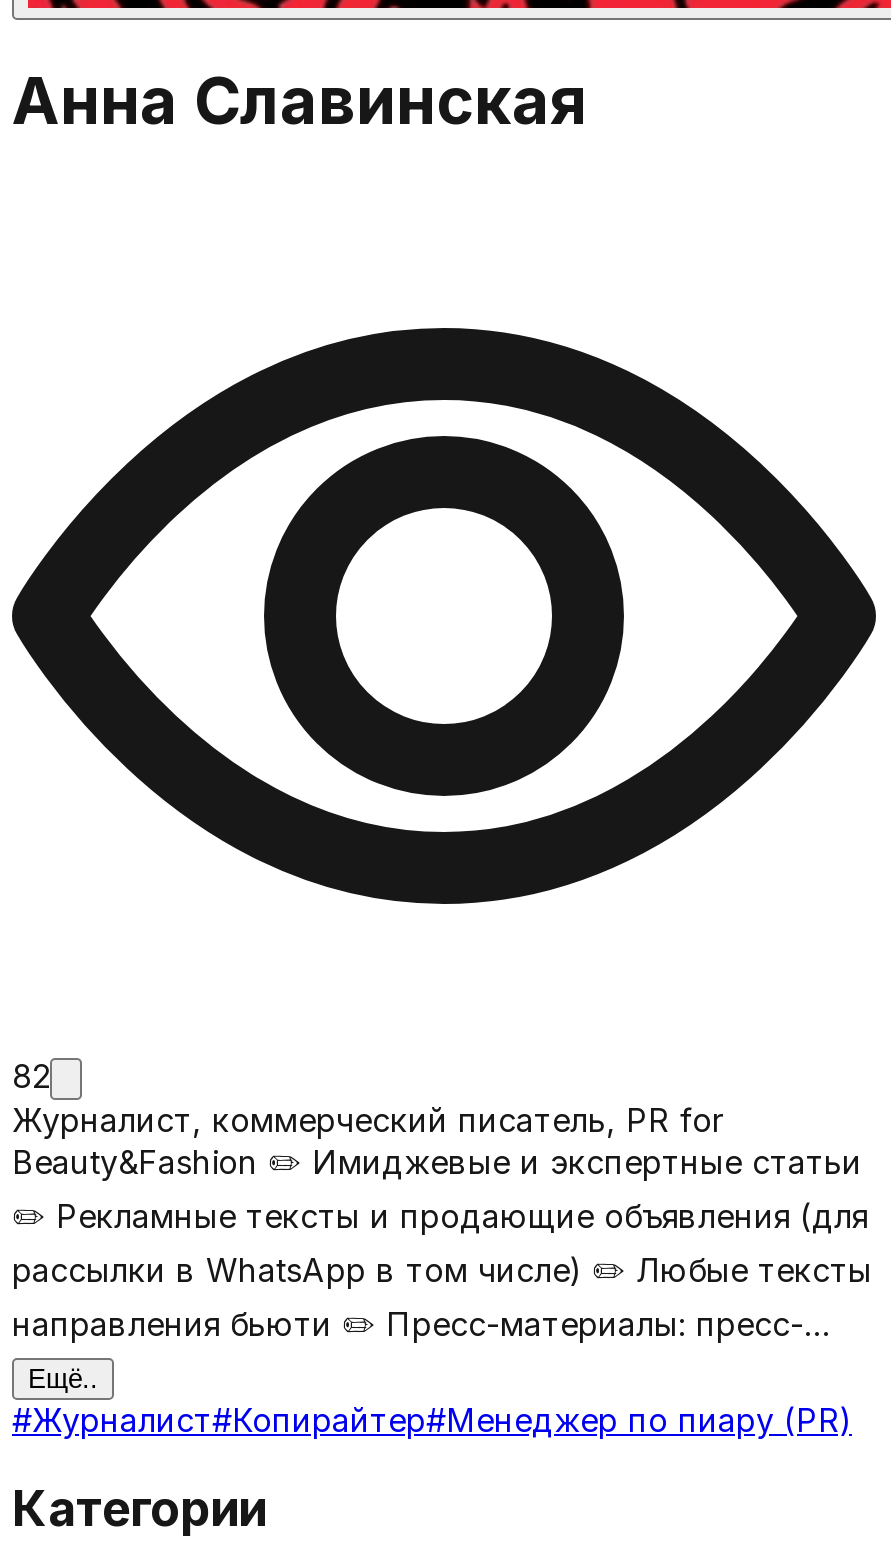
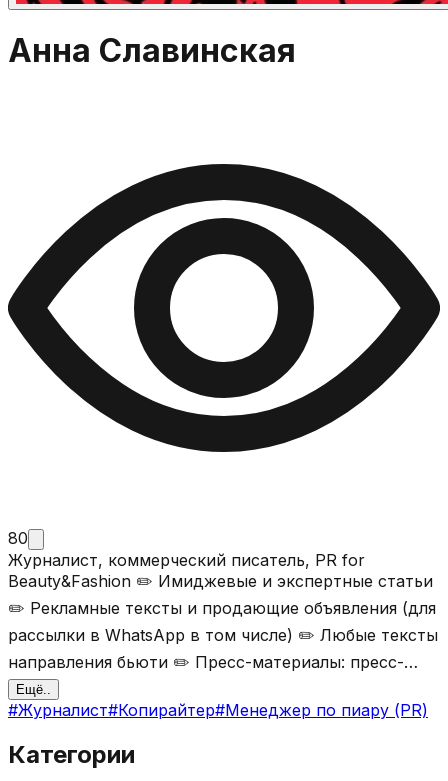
- 82
+ 80
